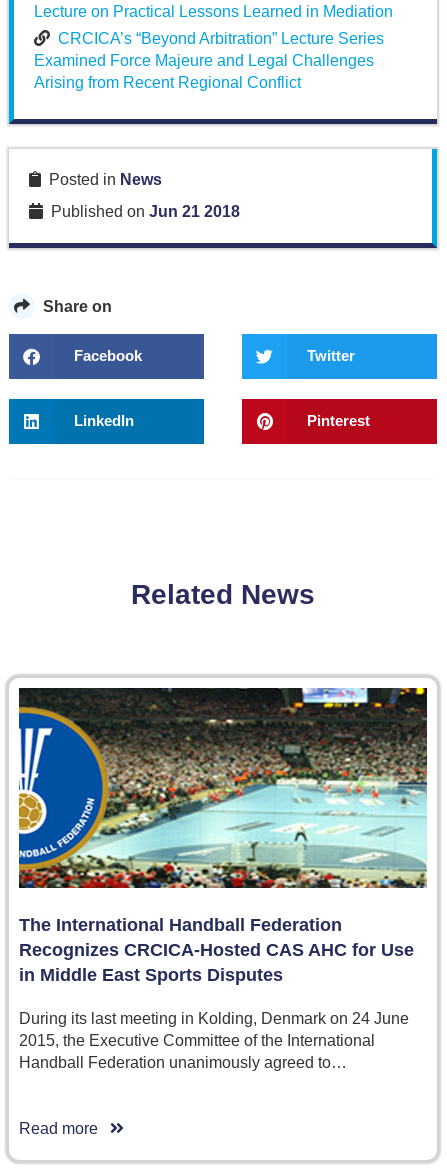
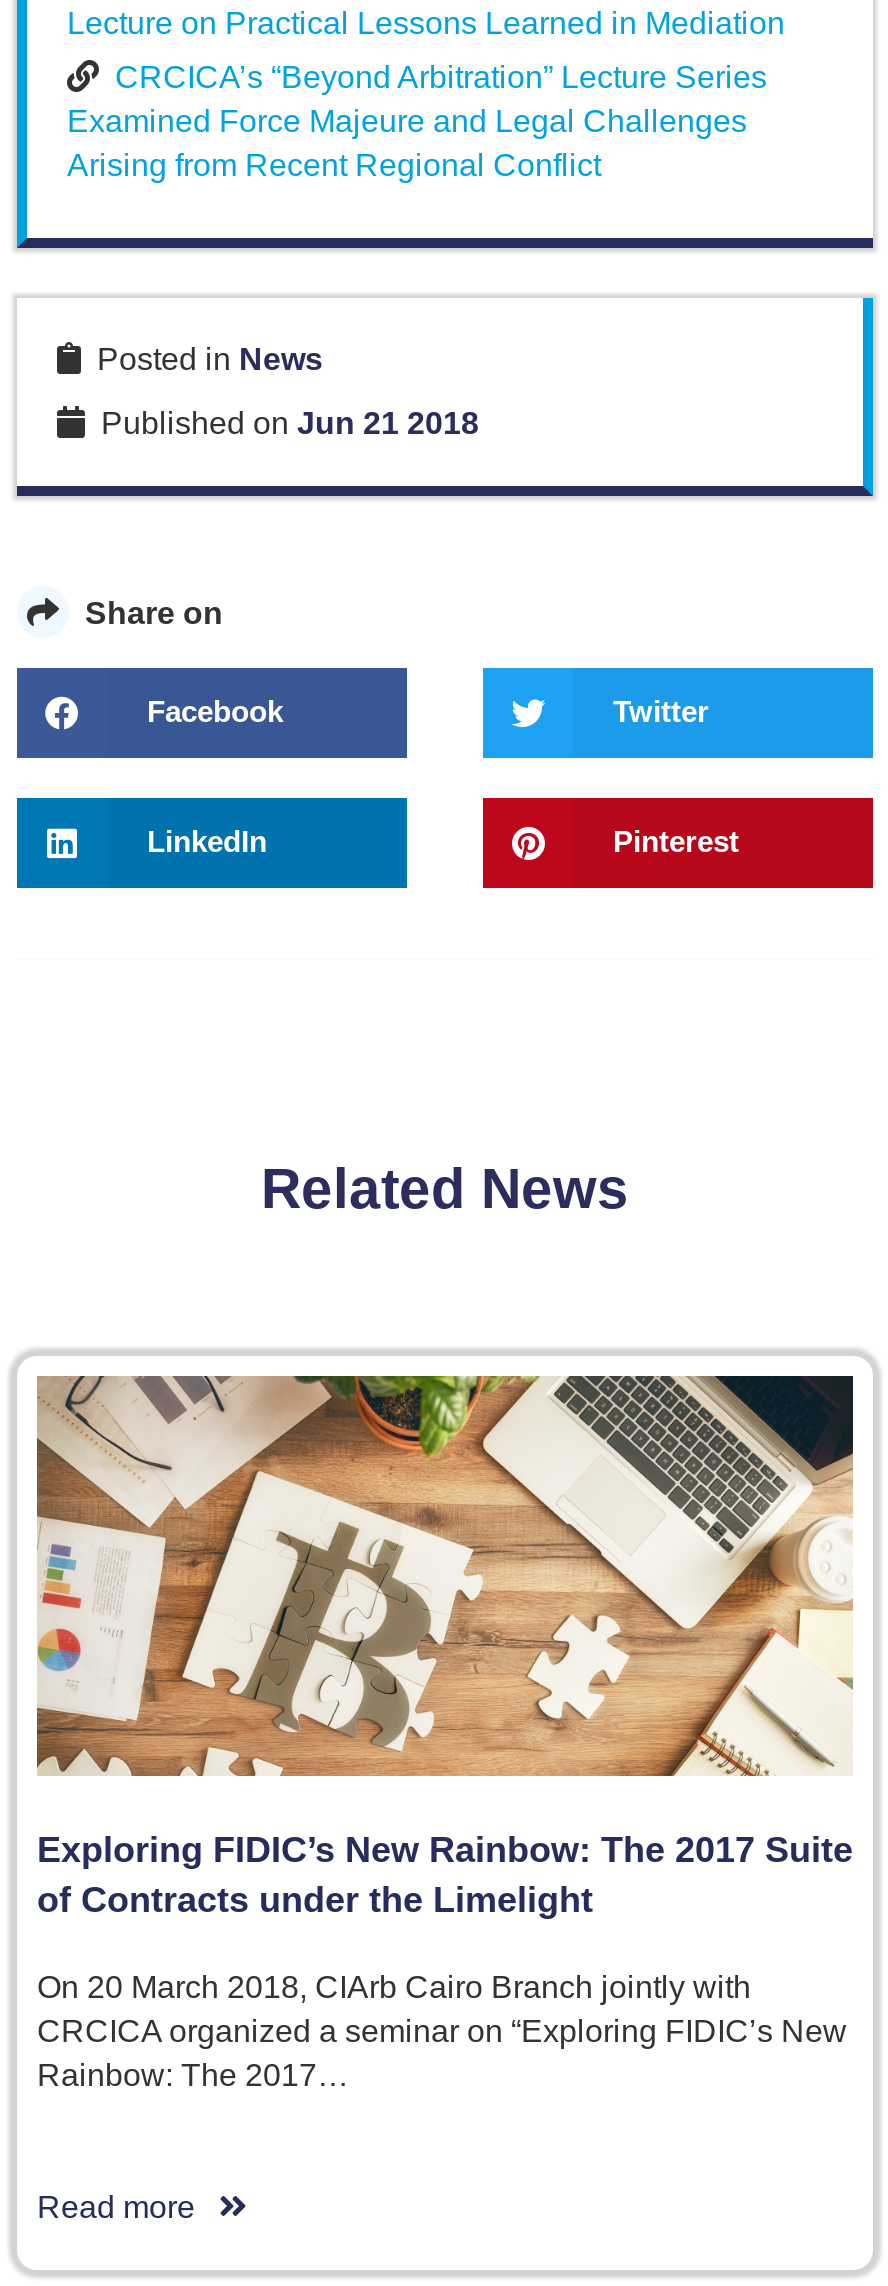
- [image]
- The International Handball Federation
- Recognizes CRCICA-Hosted CAS AHC for Use
- in Middle East Sports Disputes
+ [image]
+ Exploring FIDIC’s New Rainbow: The 2017 Suite
+ of Contracts under the Limelight

- During its last meeting in Kolding, Denmark on 24 June
- 2015, the Executive Committee of the International
- Handball Federation unanimously agreed to…
+ On 20 March 2018, CIArb Cairo Branch jointly with
+ CRCICA organized a seminar on “Exploring FIDIC’s New
+ Rainbow: The 2017…
